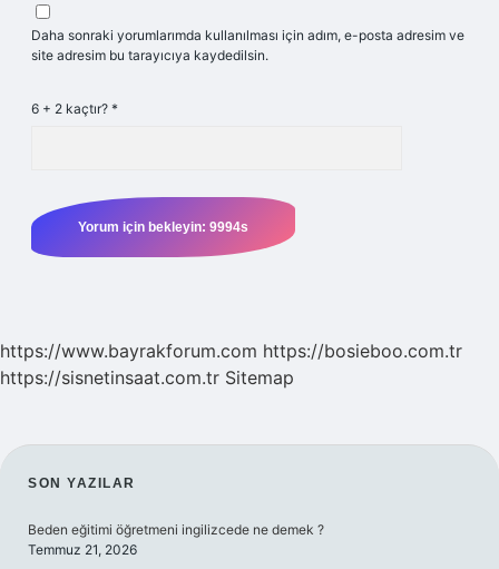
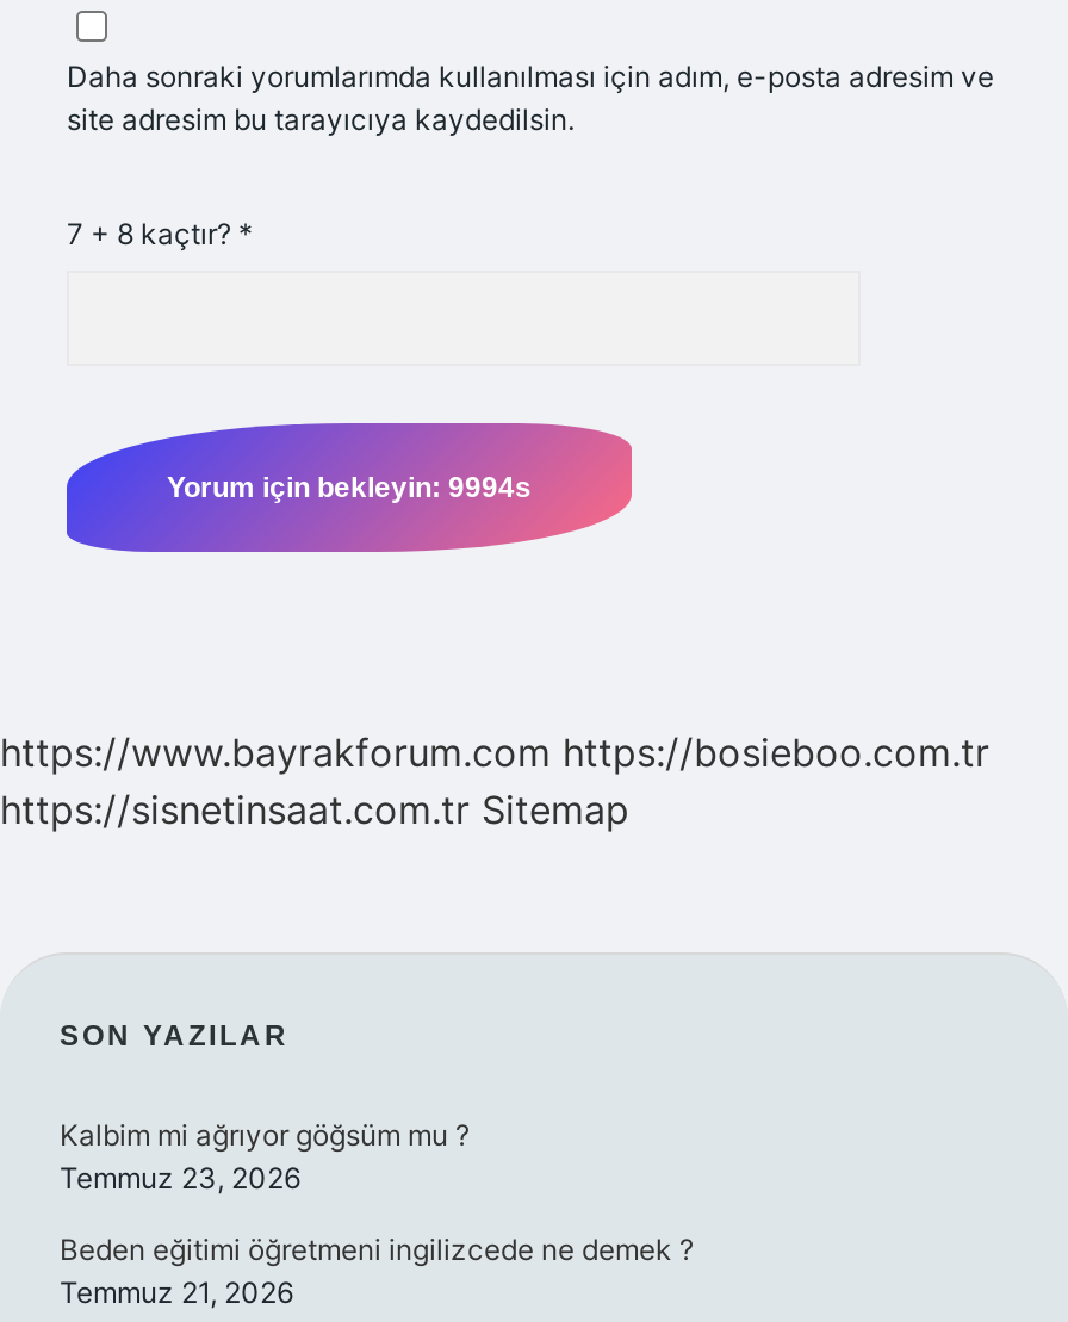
- 6 + 2 kaçtır? *
+ 7 + 8 kaçtır? *

+ Kalbim mi ağrıyor göğsüm mu ?
+ Temmuz 23, 2026
